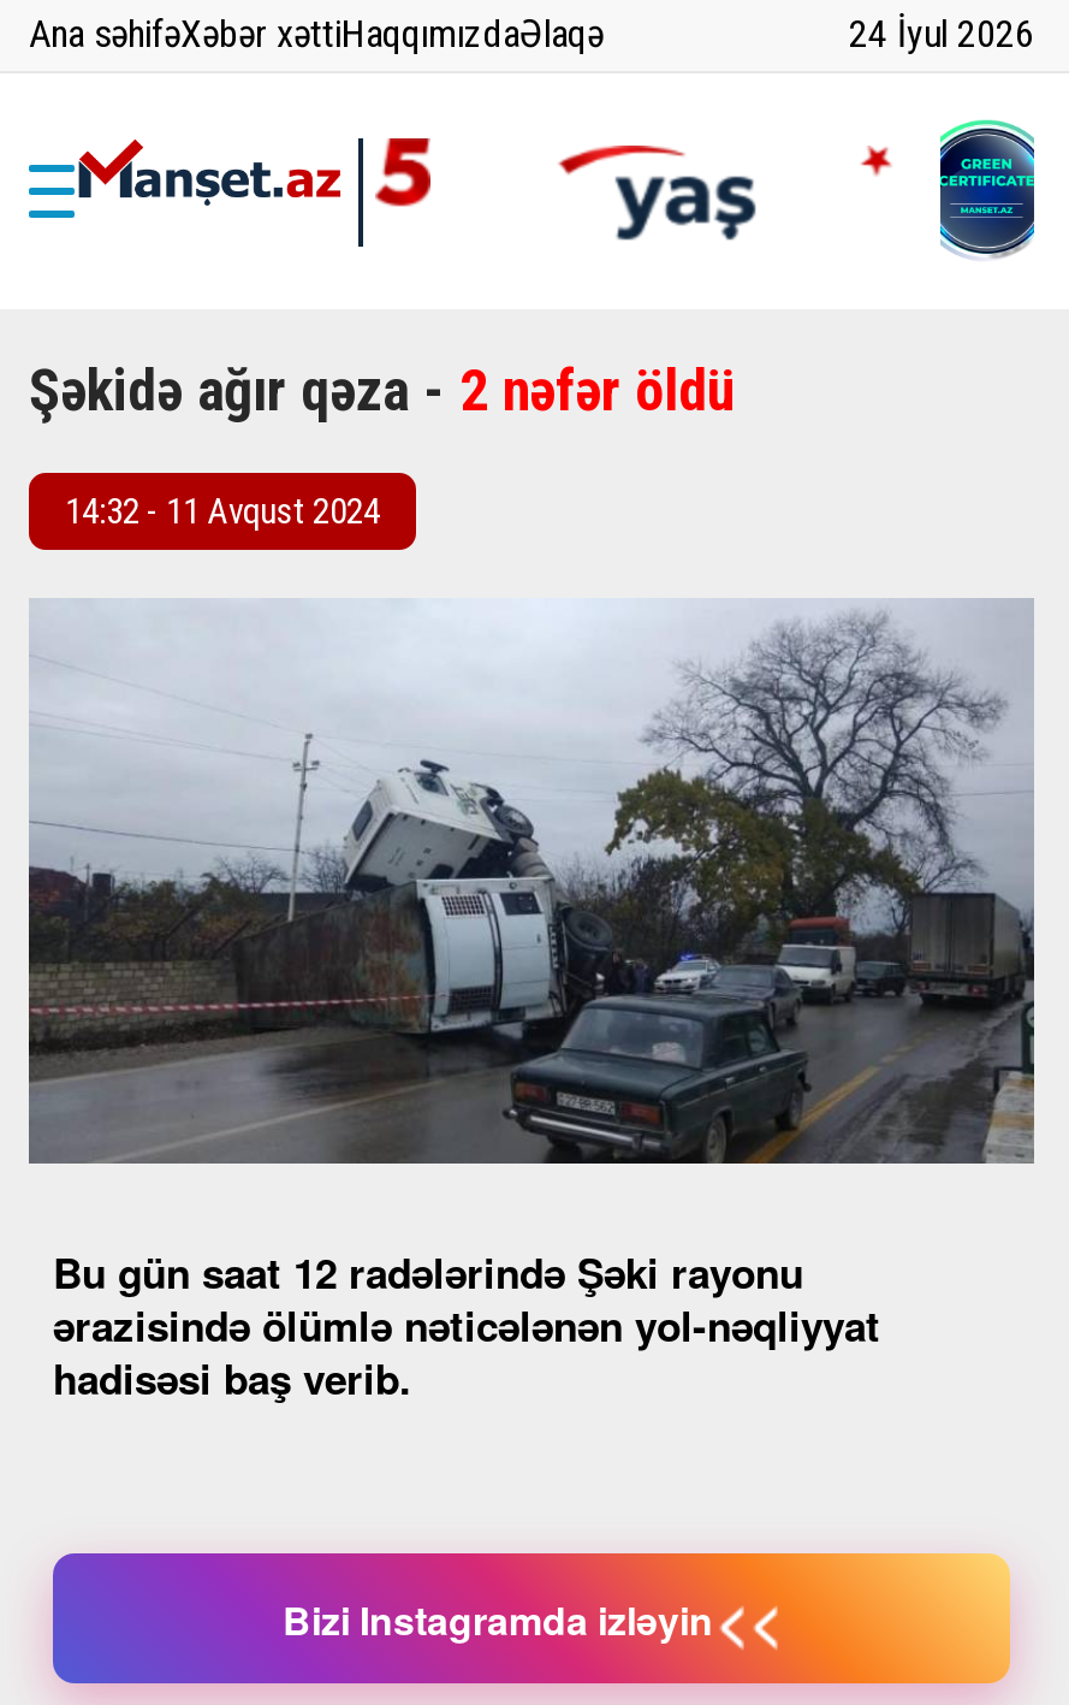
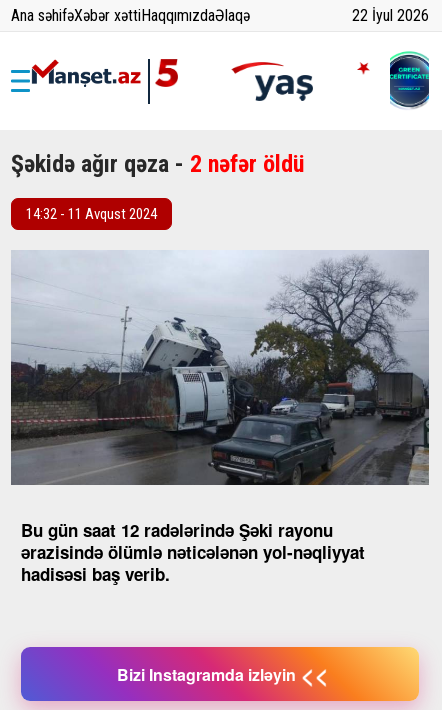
- 24 İyul 2026
+ 22 İyul 2026
